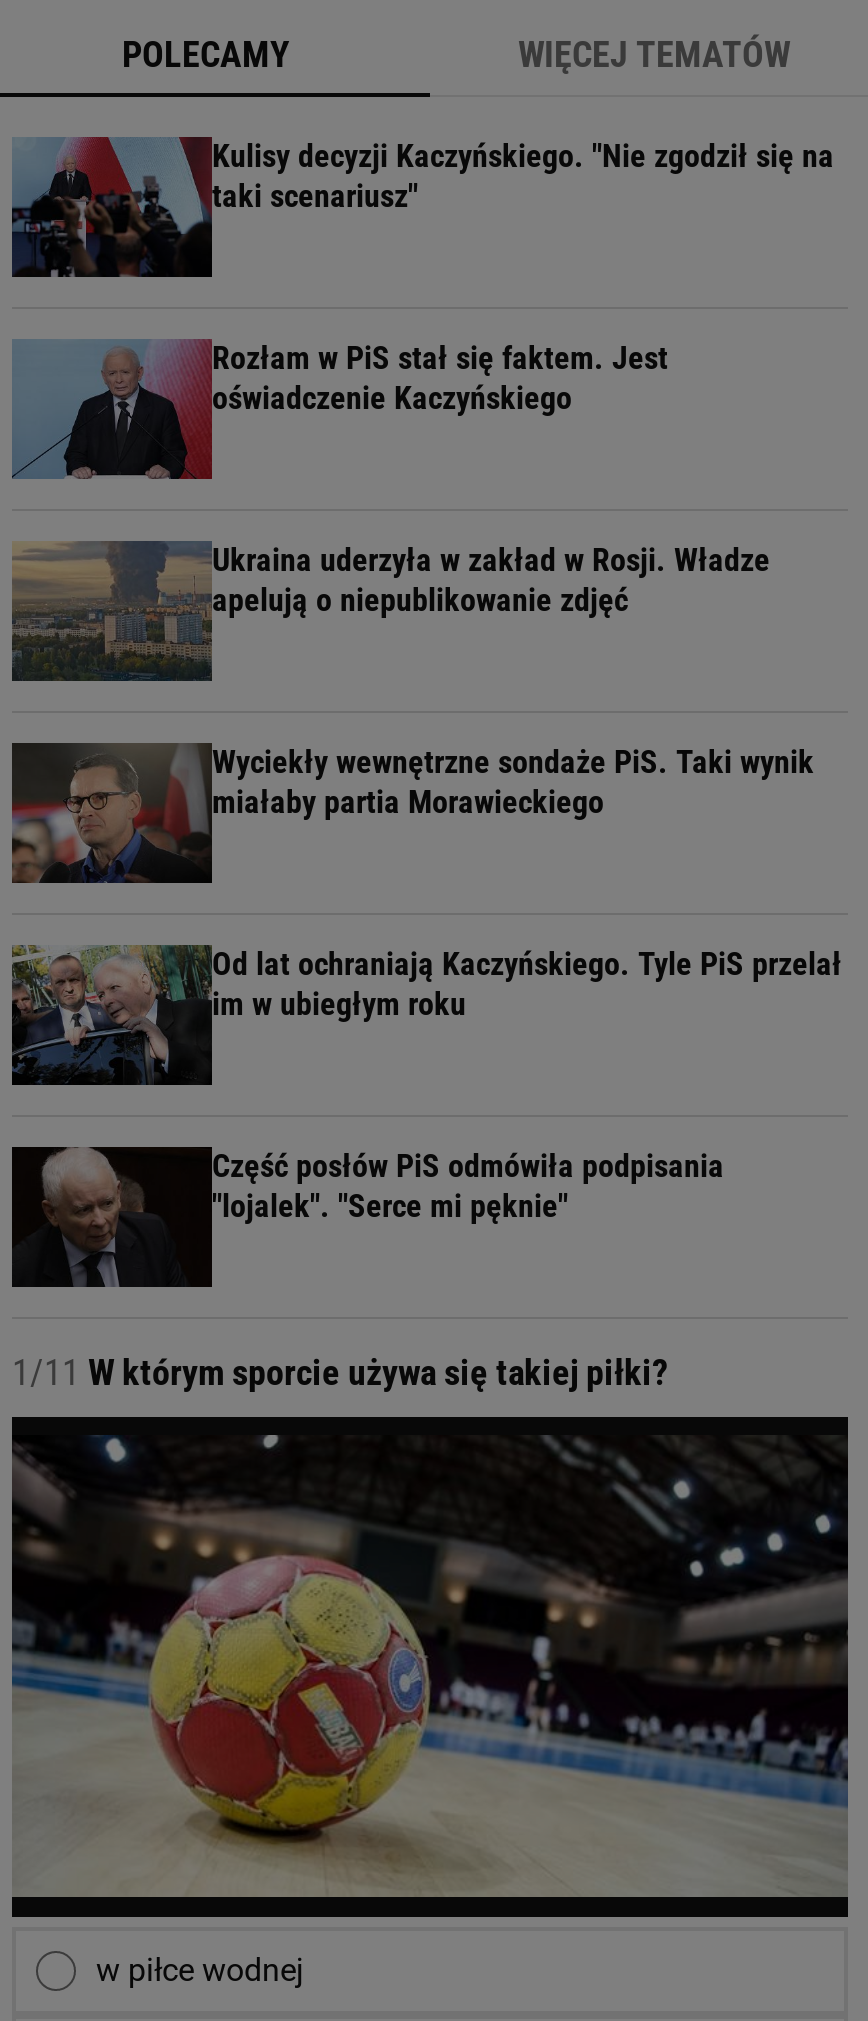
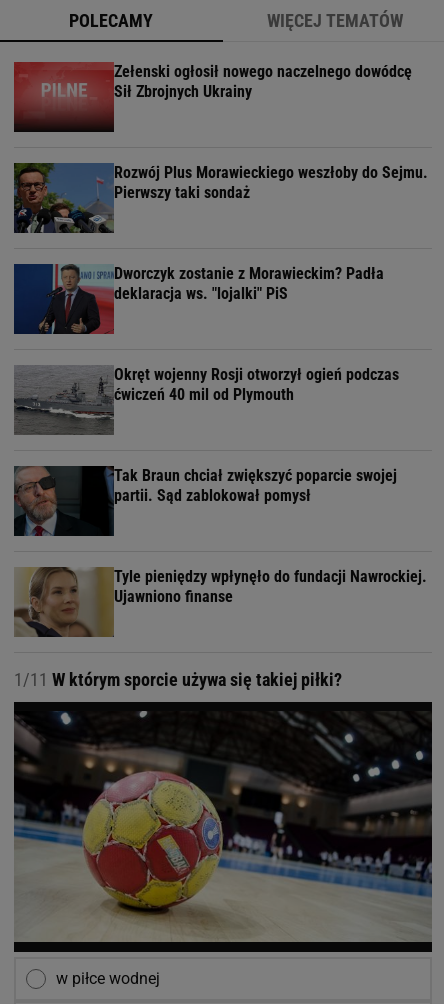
- [image]
- Kulisy decyzji Kaczyńskiego. "Nie zgodził się na
- taki scenariusz"
+ [image]
+ Zełenski ogłosił nowego naczelnego dowódcę
+ Sił Zbrojnych Ukrainy

- [image]
- Rozłam w PiS stał się faktem. Jest
- oświadczenie Kaczyńskiego
+ [image]
+ Rozwój Plus Morawieckiego weszłoby do Sejmu.
+ Pierwszy taki sondaż

- [image]
- Ukraina uderzyła w zakład w Rosji. Władze
- apelują o niepublikowanie zdjęć
+ [image]
+ Dworczyk zostanie z Morawieckim? Padła
+ deklaracja ws. "lojalki" PiS

- [image]
- Wyciekły wewnętrzne sondaże PiS. Taki wynik
- miałaby partia Morawieckiego
+ [image]
+ Okręt wojenny Rosji otworzył ogień podczas
+ ćwiczeń 40 mil od Plymouth

- [image]
- Od lat ochraniają Kaczyńskiego. Tyle PiS przelał
- im w ubiegłym roku
+ [image]
+ Tak Braun chciał zwiększyć poparcie swojej
+ partii. Sąd zablokował pomysł

- [image]
- Część posłów PiS odmówiła podpisania
- "lojalek". "Serce mi pęknie"
+ [image]
+ Tyle pieniędzy wpłynęło do fundacji Nawrockiej.
+ Ujawniono finanse
